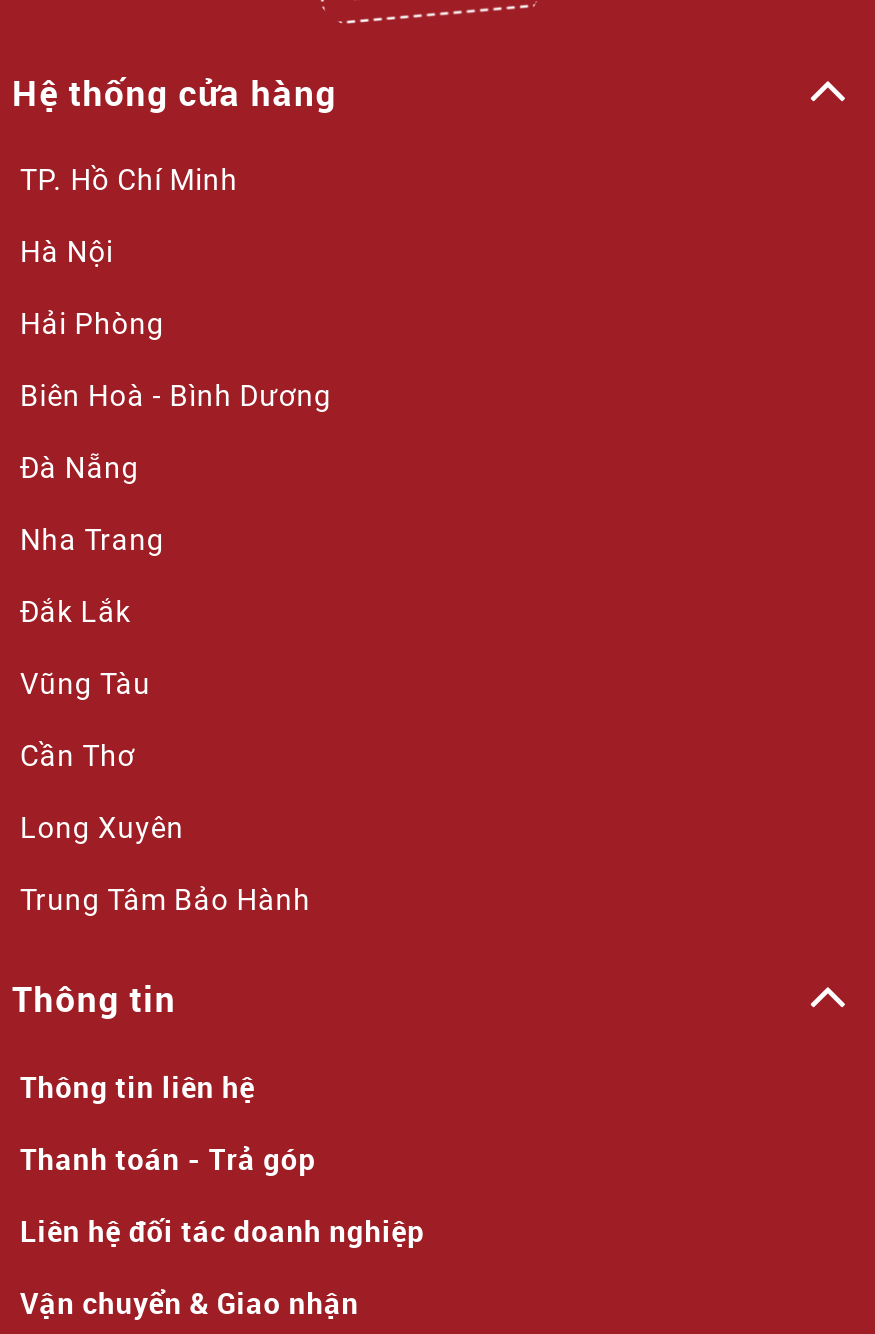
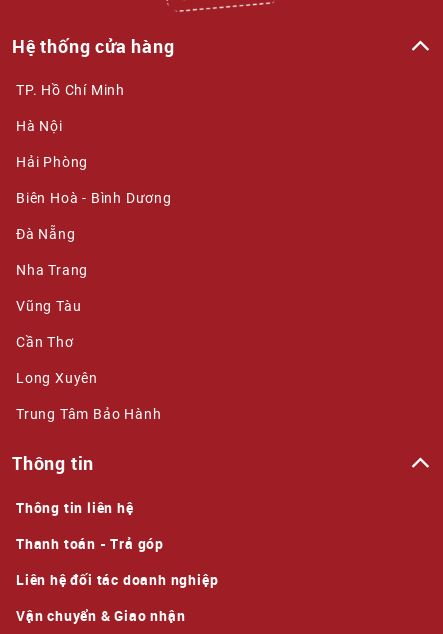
- Đắk Lắk
